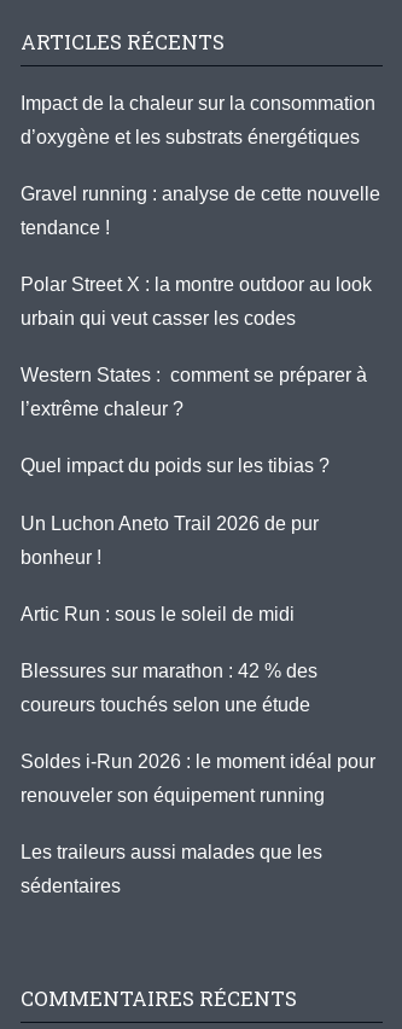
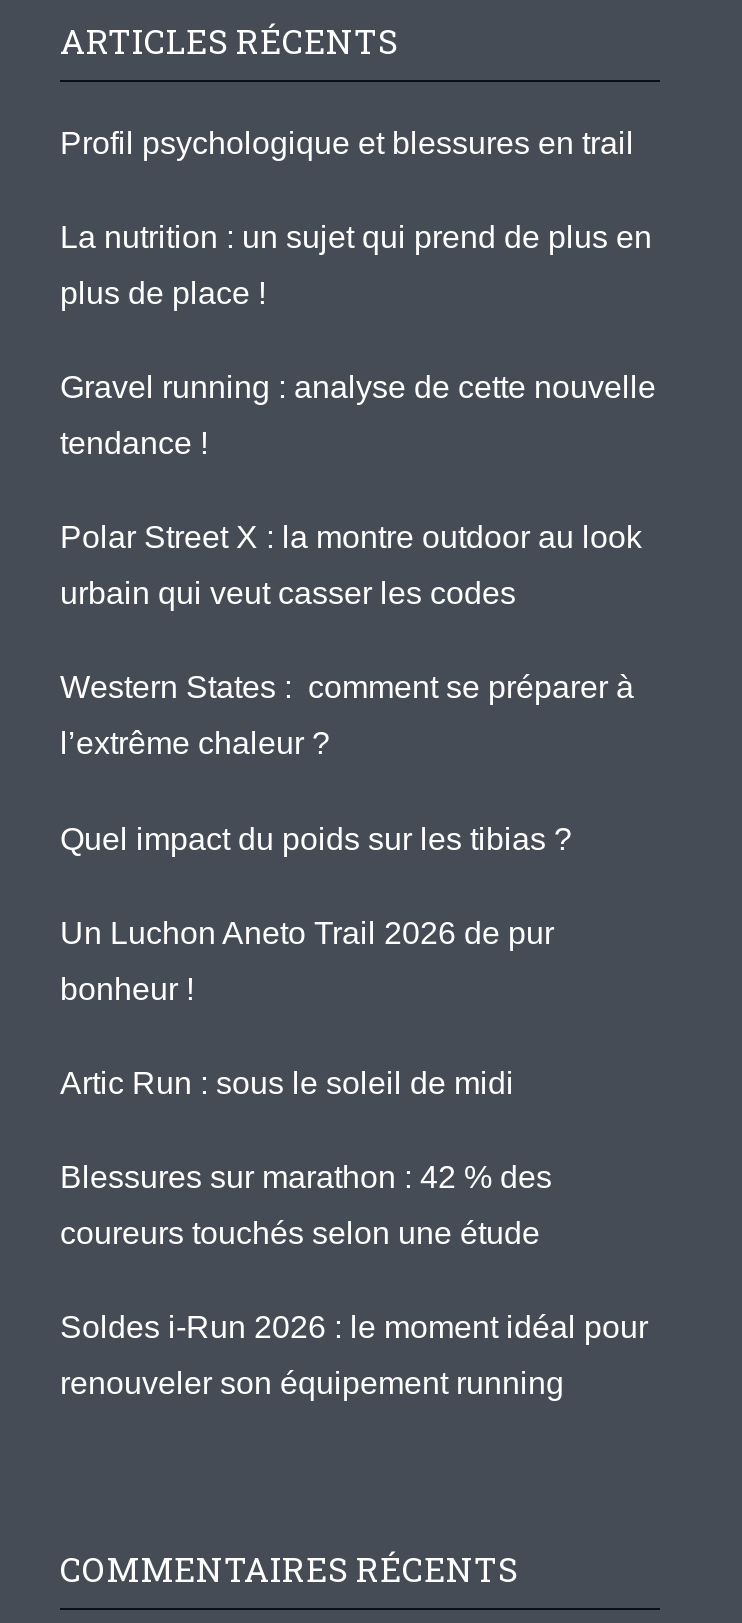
- Impact de la chaleur sur la consommation
- d’oxygène et les substrats énergétiques
+ Profil psychologique et blessures en trail
+ La nutrition : un sujet qui prend de plus en
+ plus de place !

moved down: Gravel running : analyse de cette nouvelle | tendance ! | Polar Street X : la montre outdoor au look | ... | Soldes i-Run 2026 : le moment idéal pour | renouveler son équipement running

- Les traileurs aussi malades que les
- sédentaires
